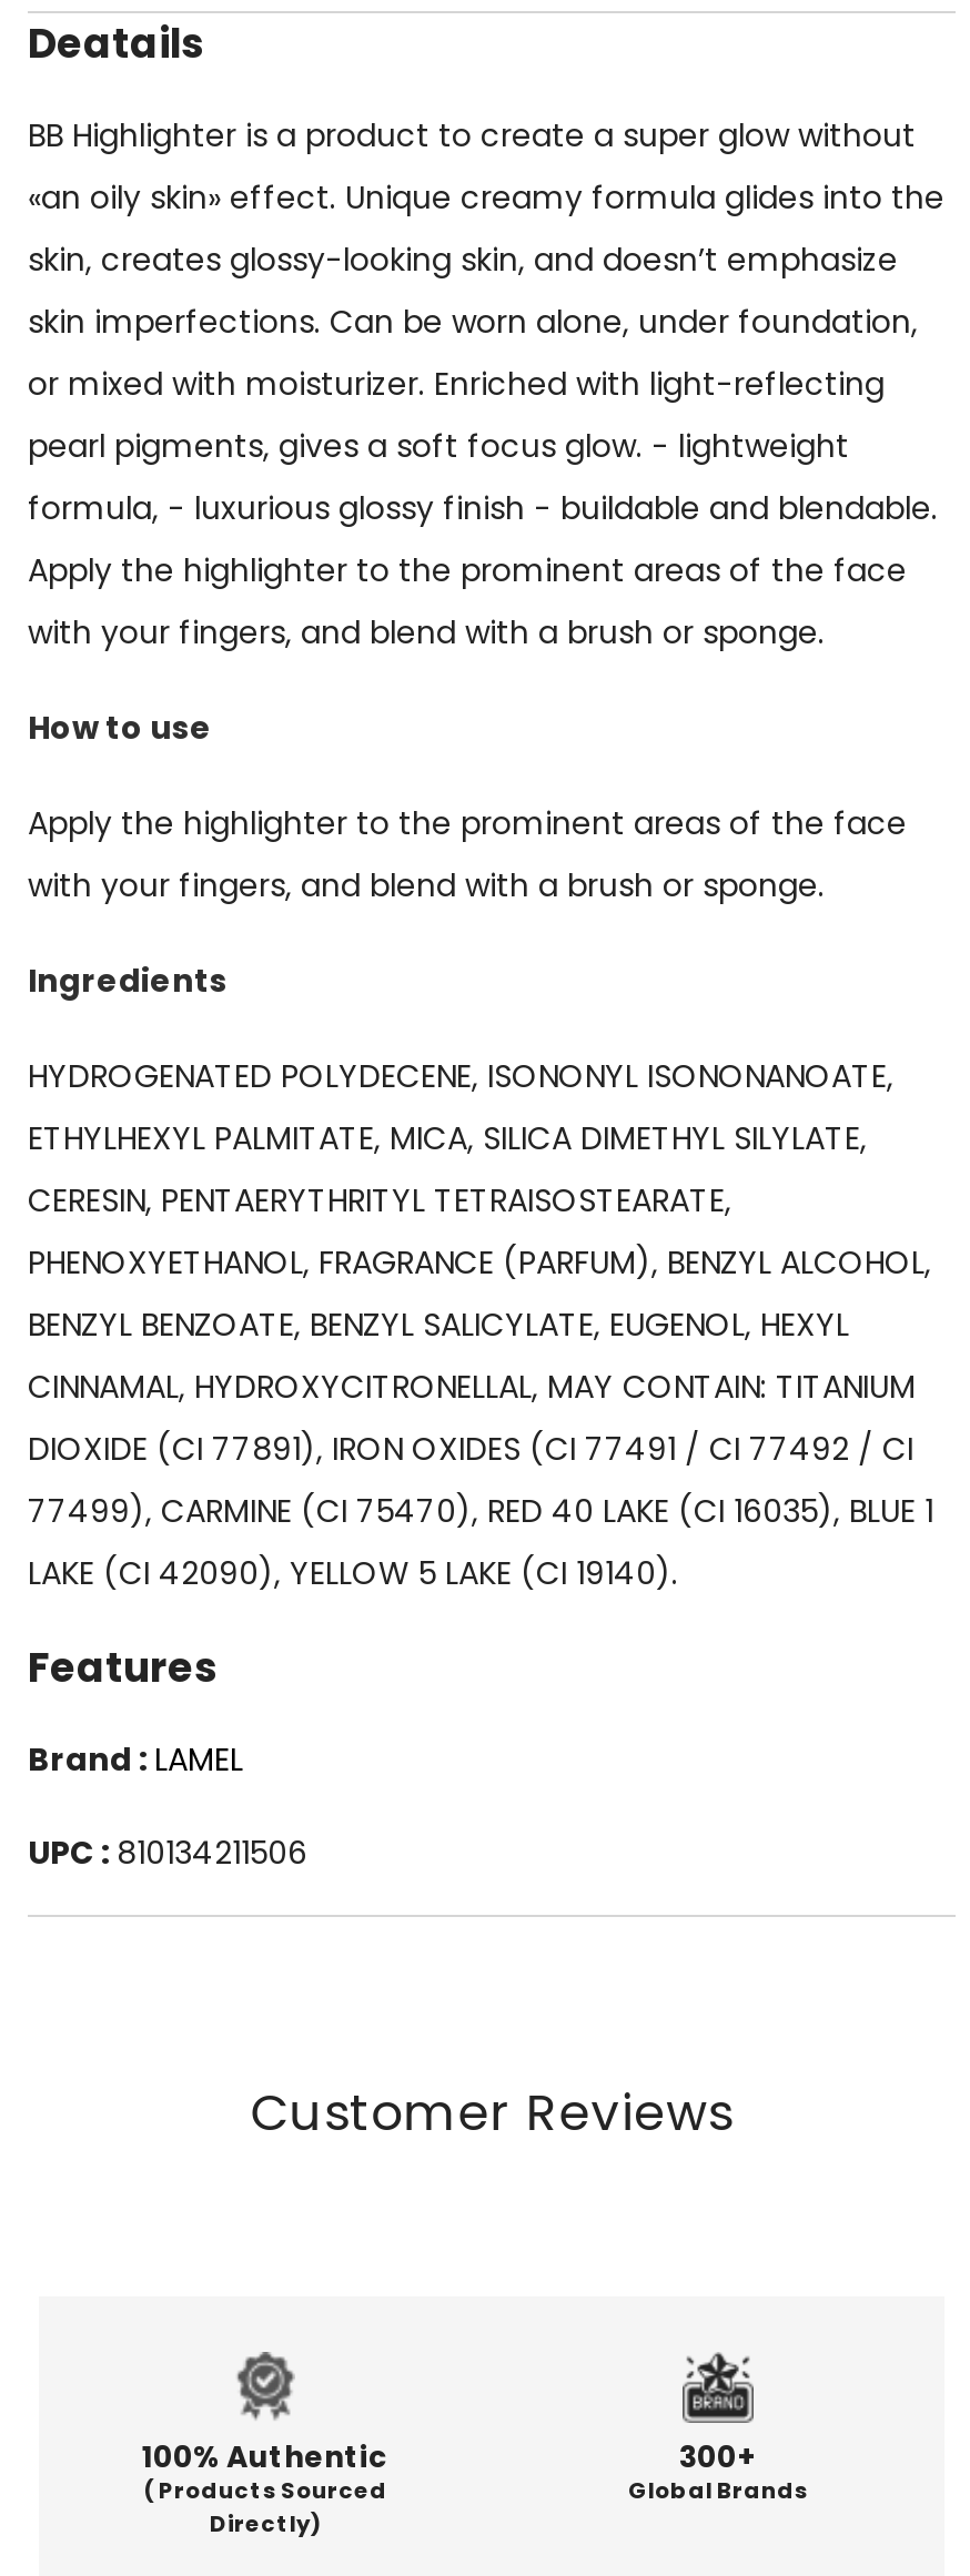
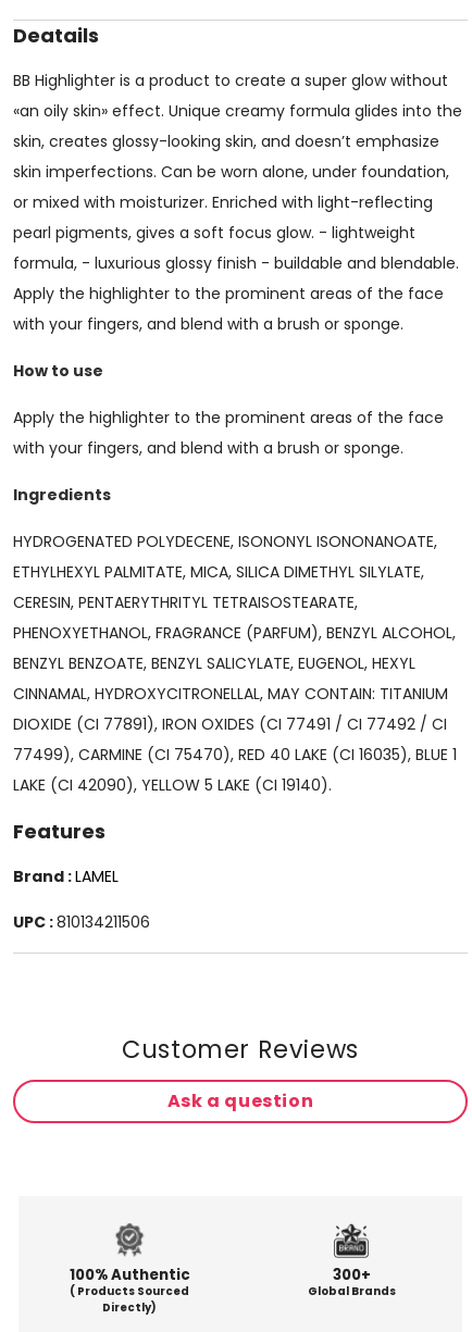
+ Ask a question
